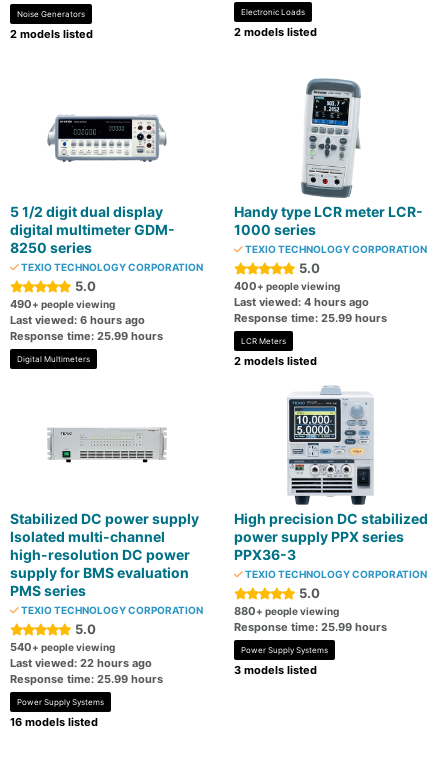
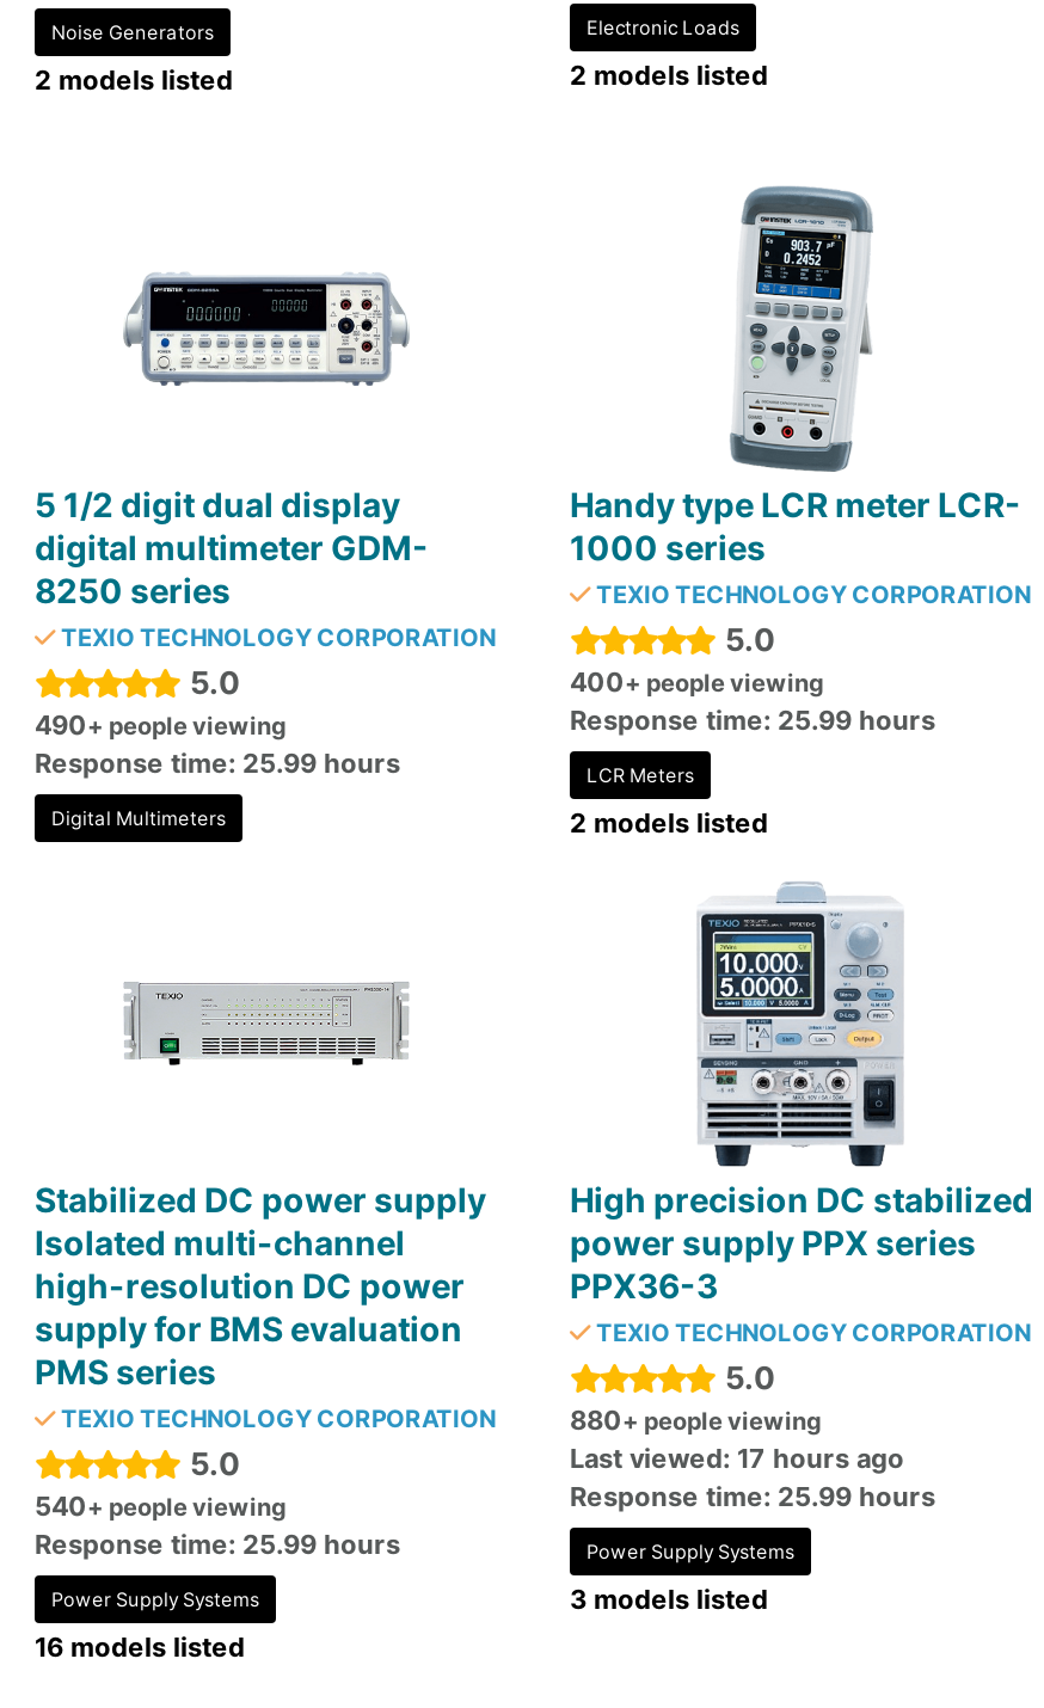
- Last viewed: 4 hours ago

- Last viewed: 6 hours ago

+ Last viewed: 17 hours ago

- Last viewed: 22 hours ago
